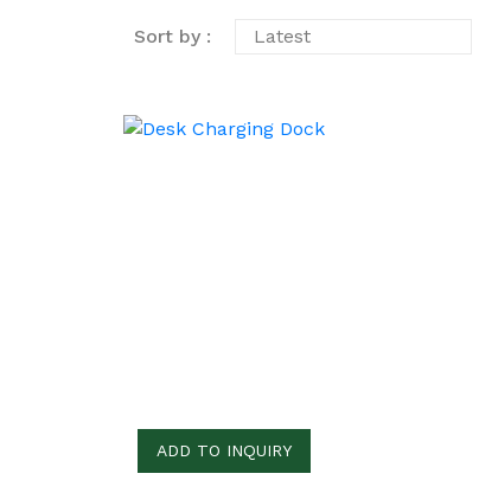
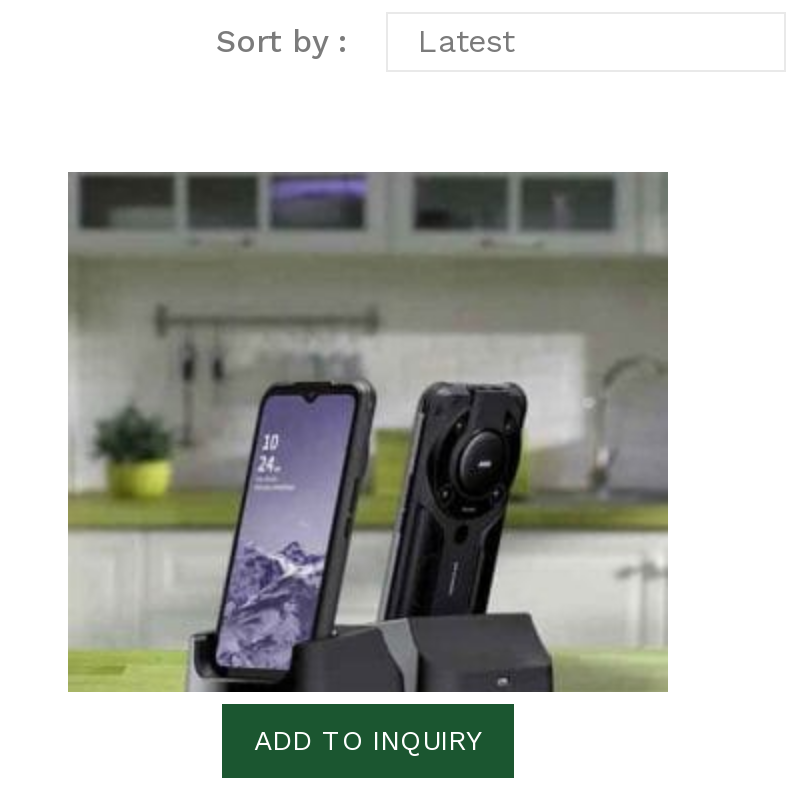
+ [image]
